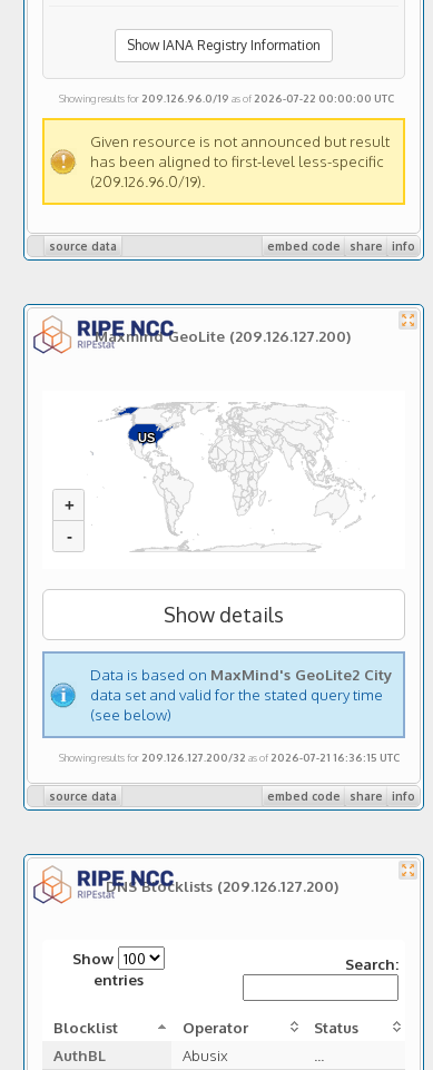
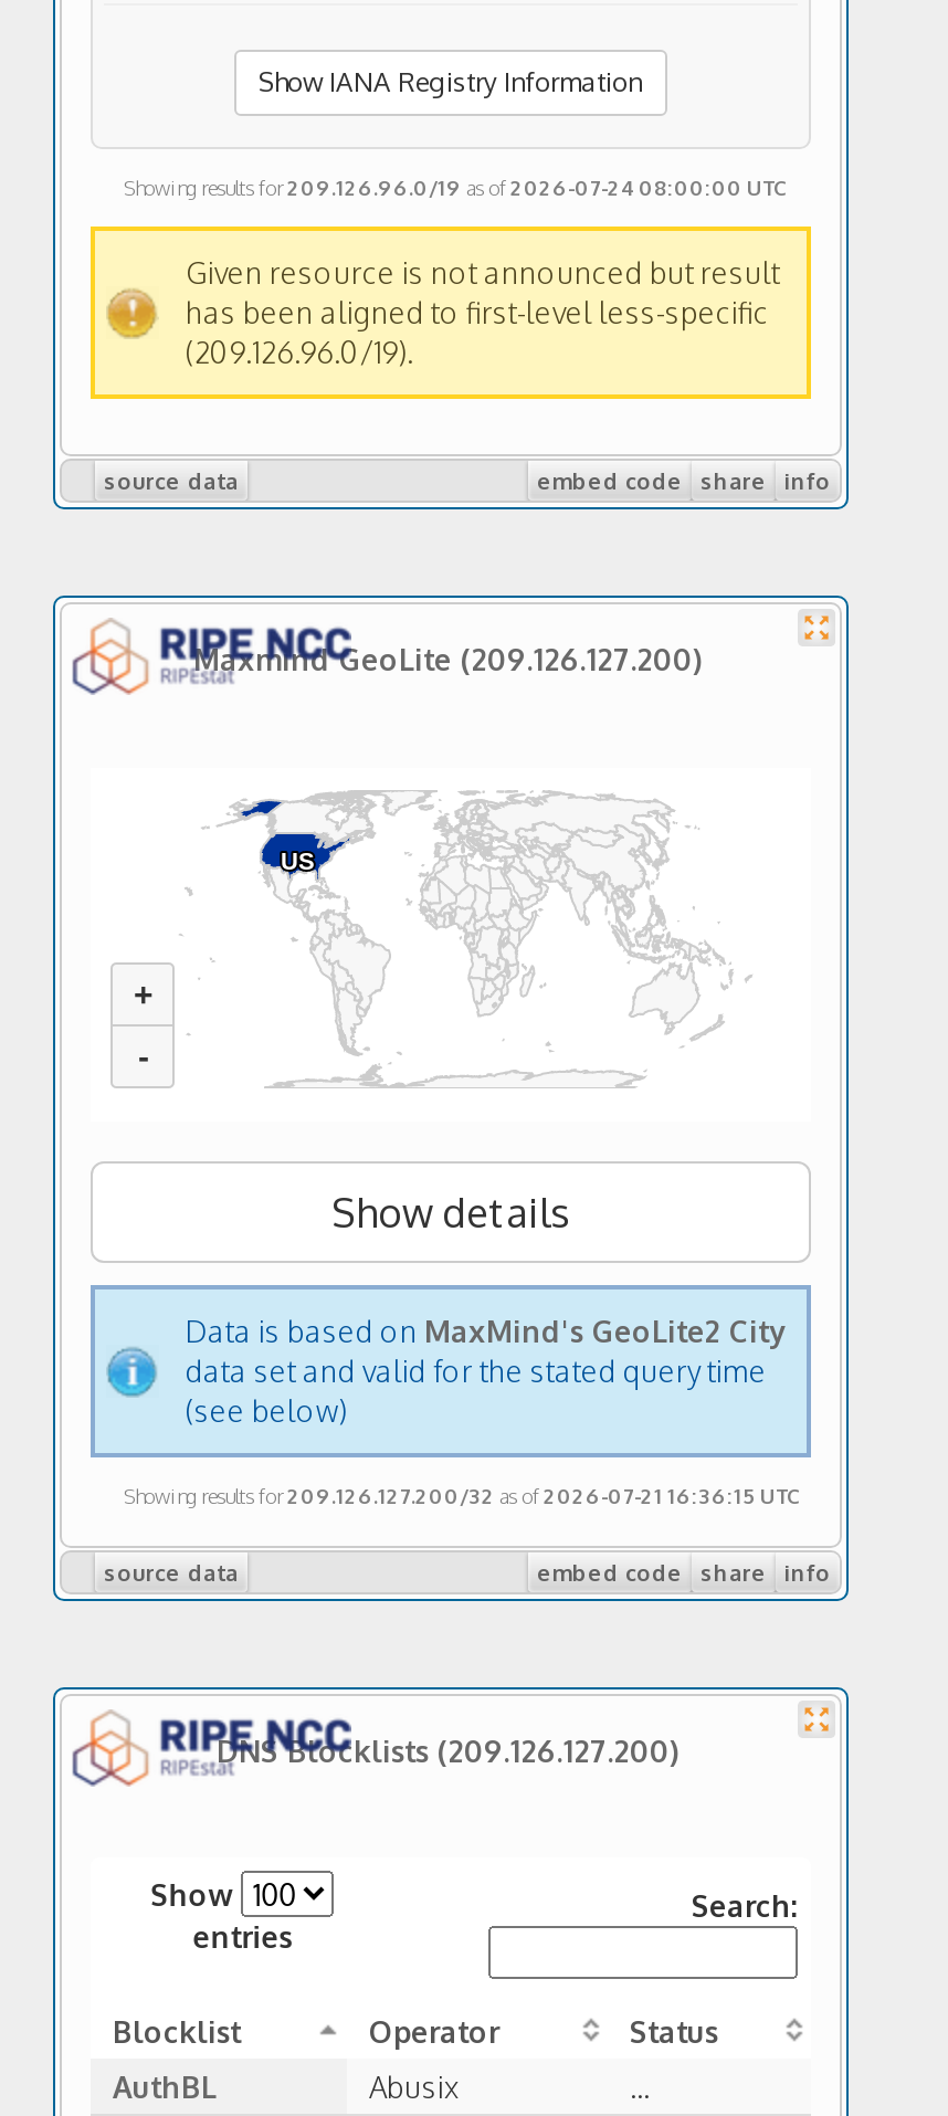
- Showing results for209.126.96.0/19 as of2026-07-22 00:00:00 UTC
+ Showing results for209.126.96.0/19 as of2026-07-24 08:00:00 UTC
